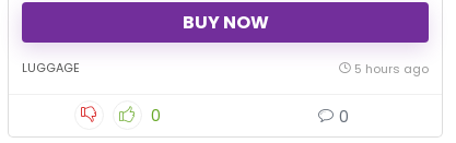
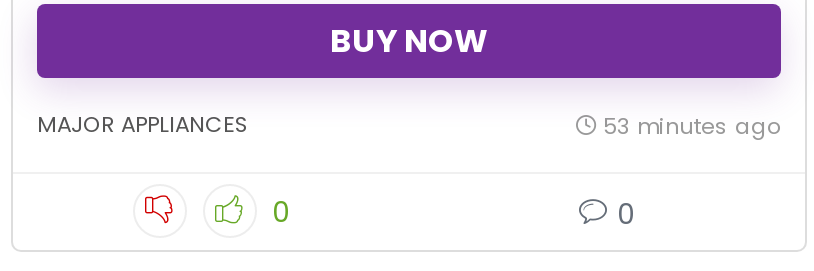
- LUGGAGE
- 5 hours ago
+ MAJOR APPLIANCES
+ 53 minutes ago
